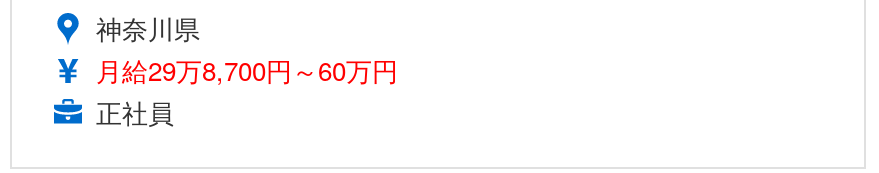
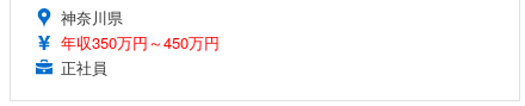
- 月給29万8,700円～60万円
+ 年収350万円～450万円
